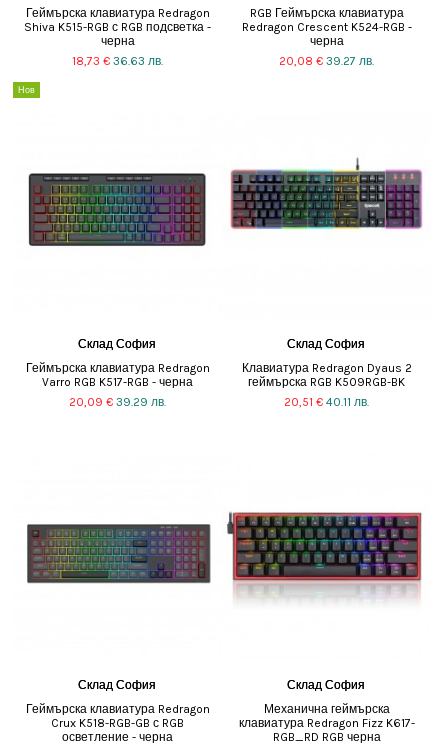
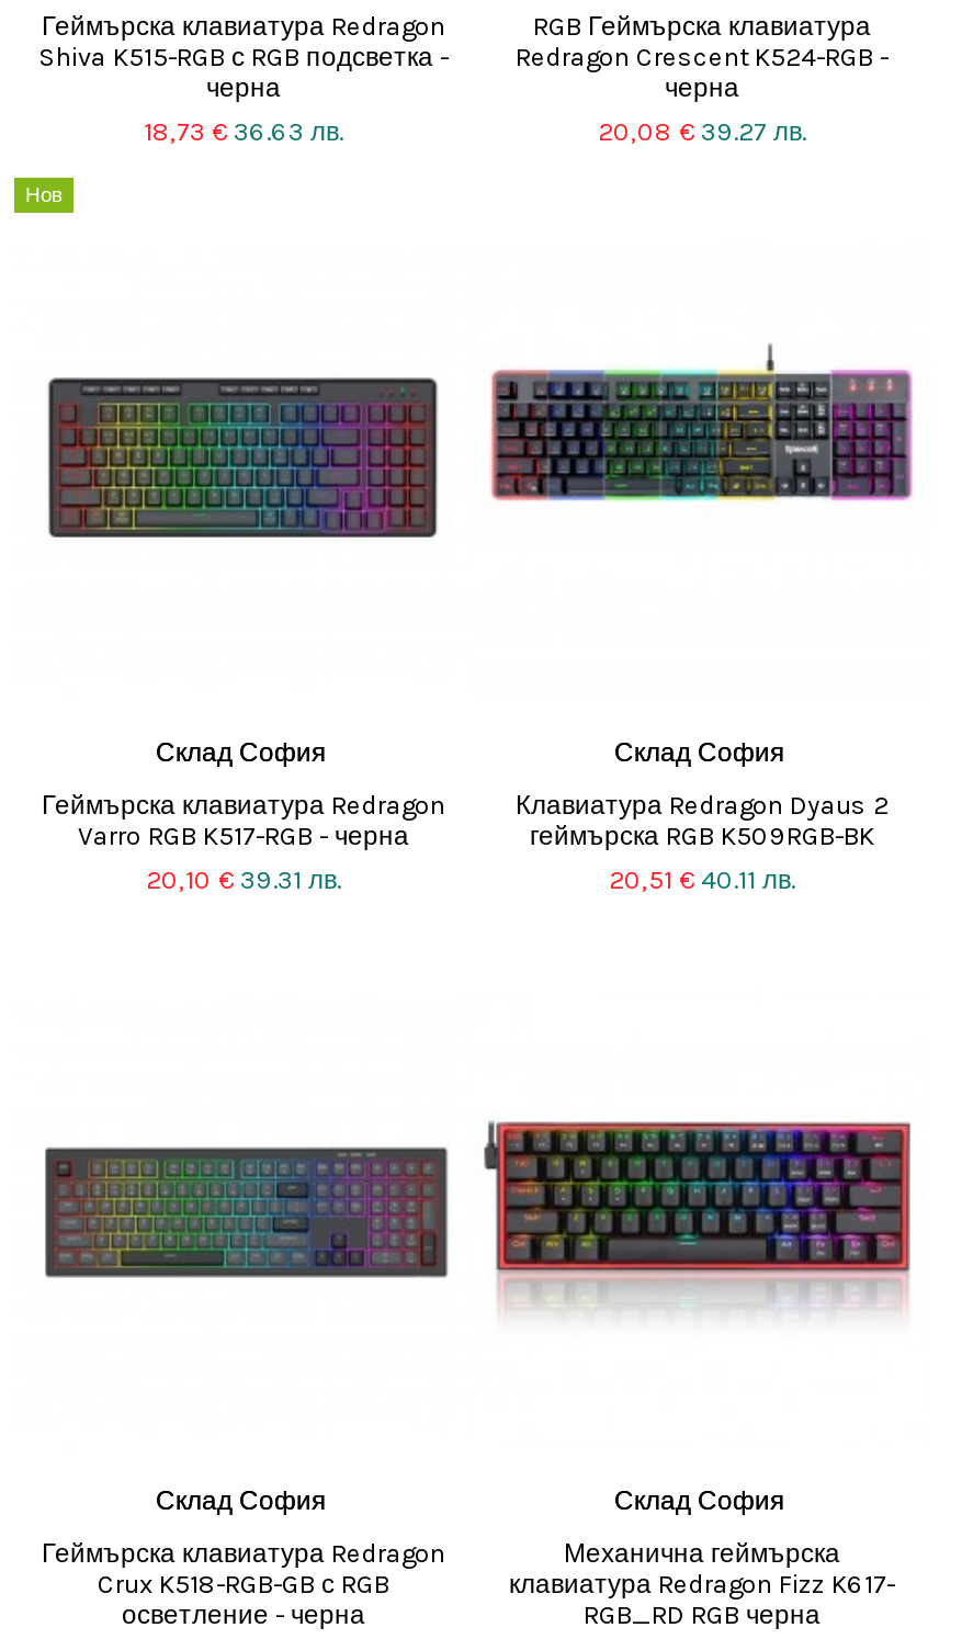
- 20,09 € 39.29 лв.
+ 20,10 € 39.31 лв.
